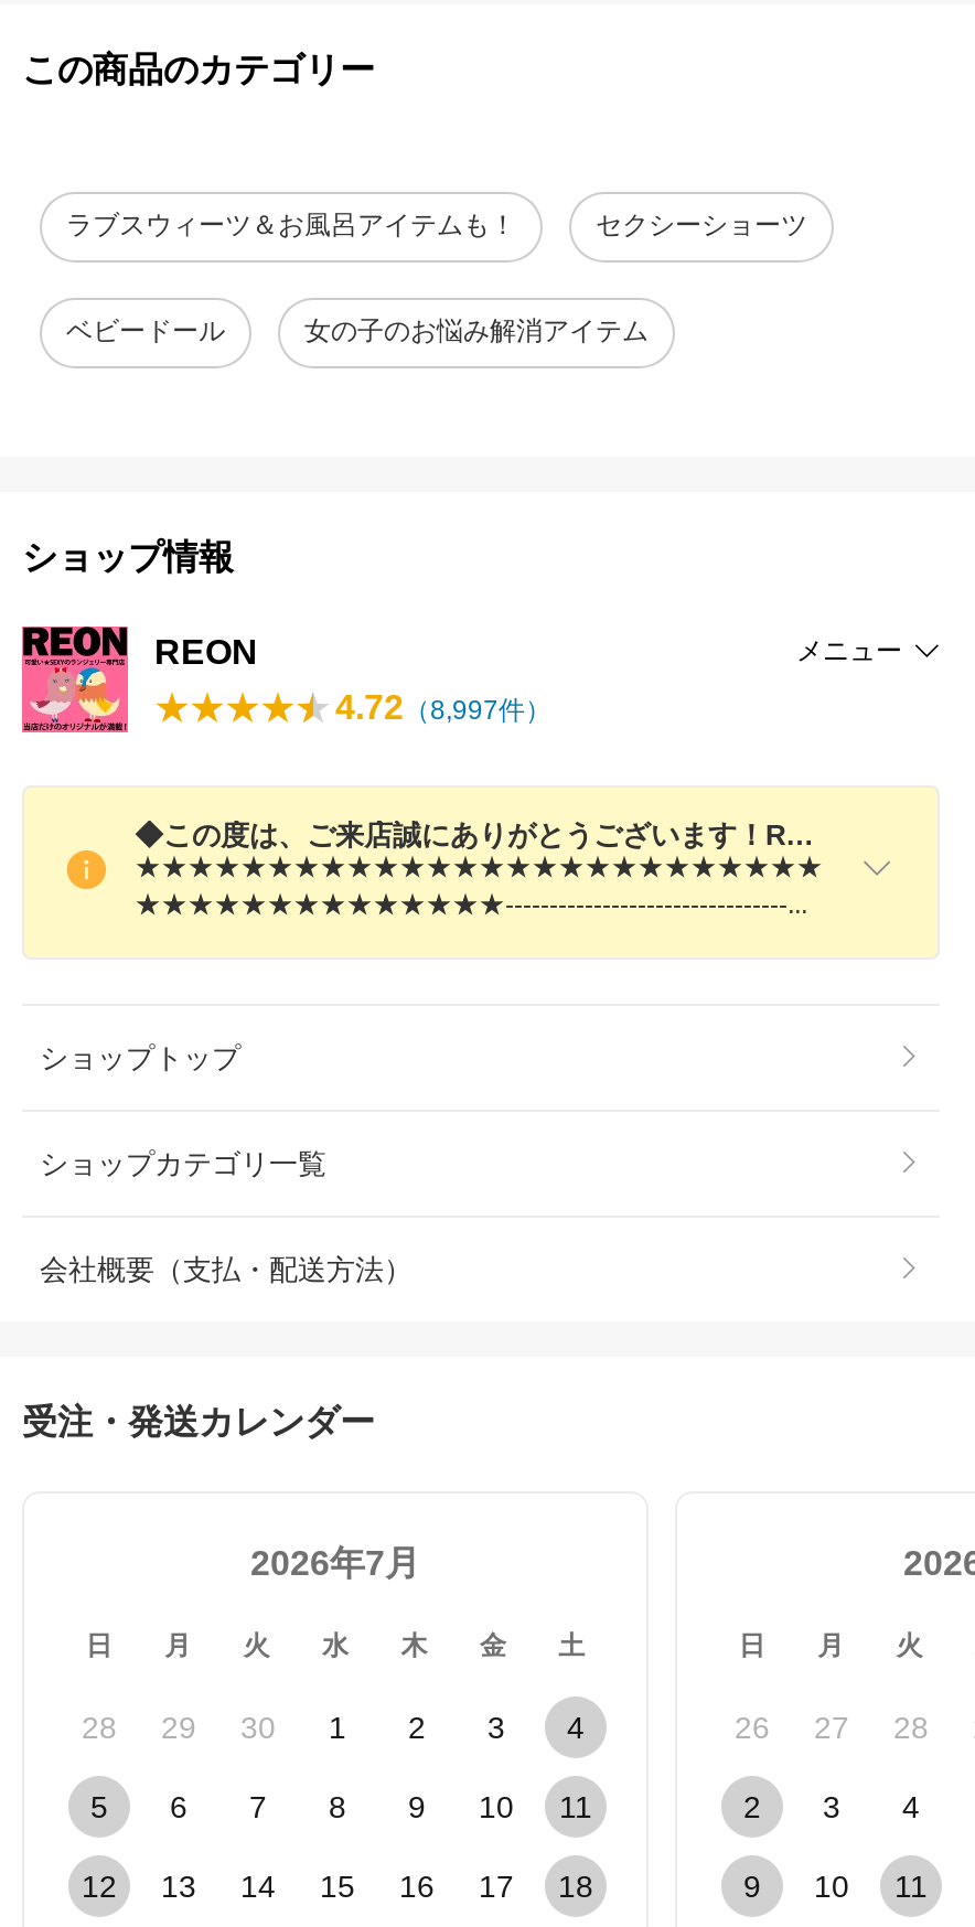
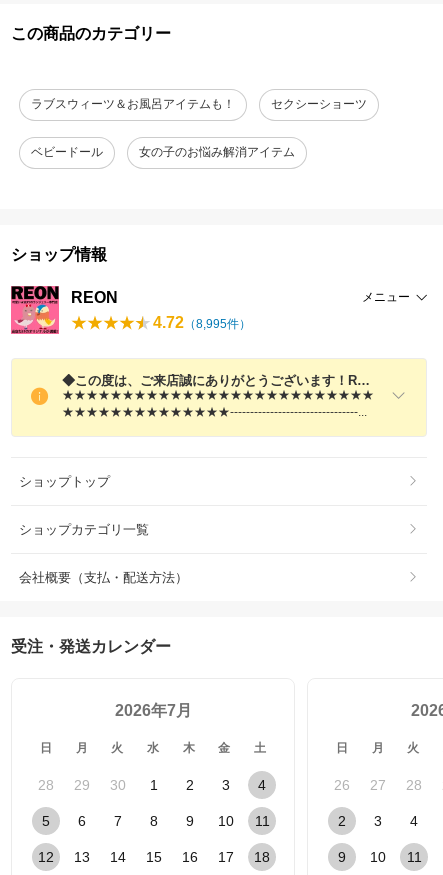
- 4.72（8,997件）
+ 4.72（8,995件）
